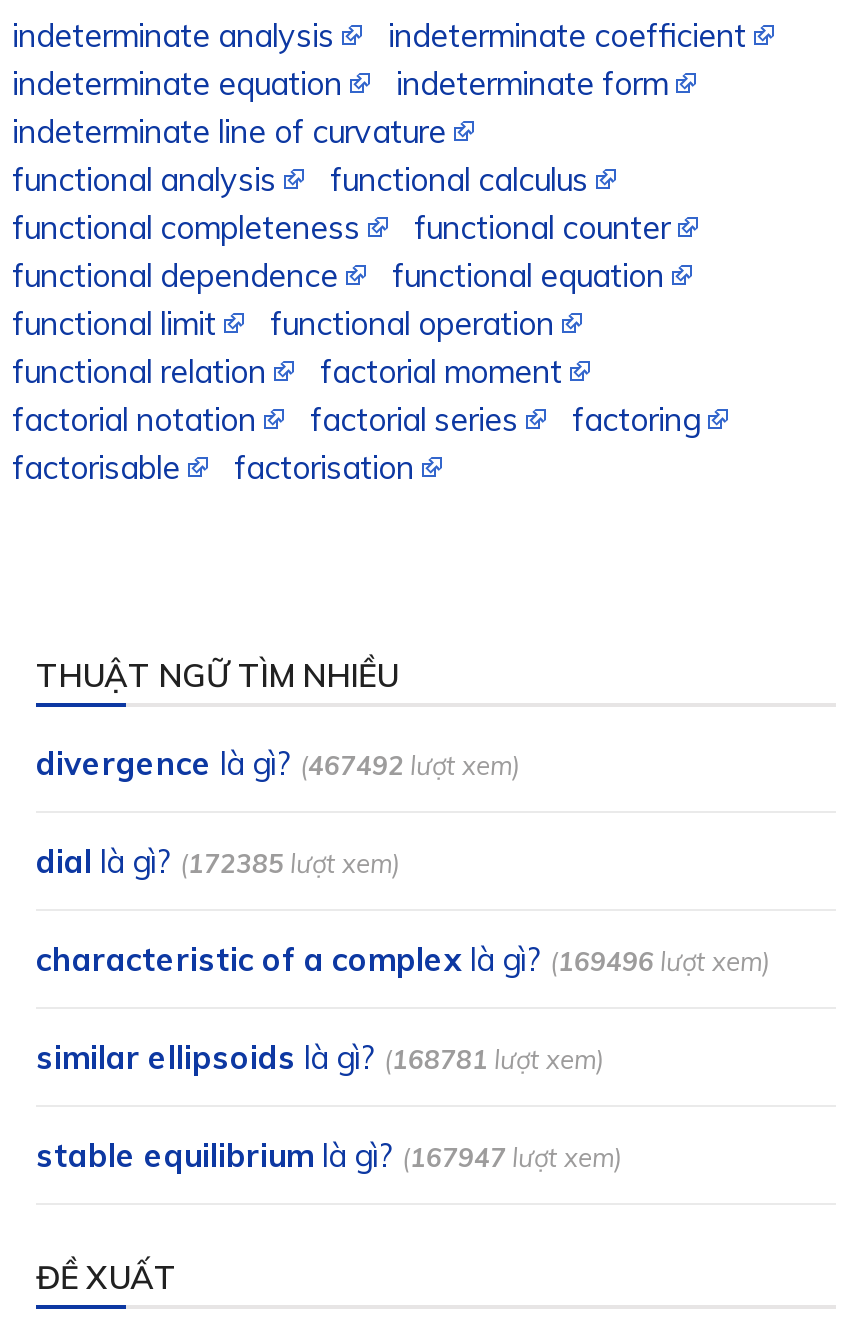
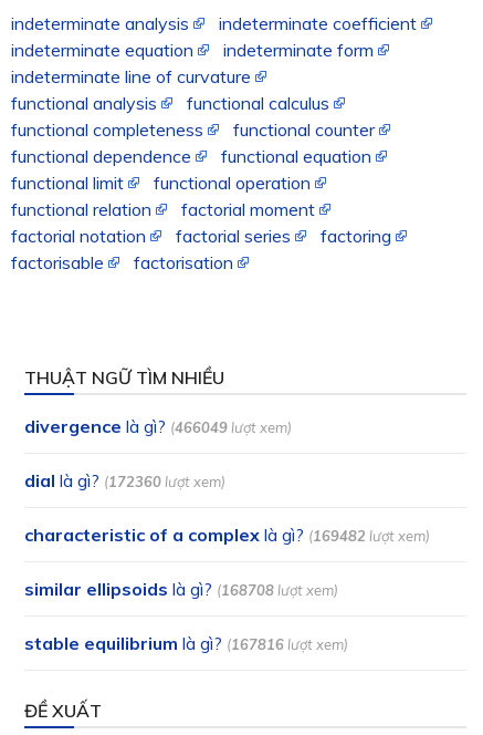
- divergence là gì? (467492 lượt xem)
+ divergence là gì? (466049 lượt xem)

- dial là gì? (172385 lượt xem)
+ dial là gì? (172360 lượt xem)

- characteristic of a complex là gì? (169496 lượt xem)
+ characteristic of a complex là gì? (169482 lượt xem)

- similar ellipsoids là gì? (168781 lượt xem)
+ similar ellipsoids là gì? (168708 lượt xem)

- stable equilibrium là gì? (167947 lượt xem)
+ stable equilibrium là gì? (167816 lượt xem)
